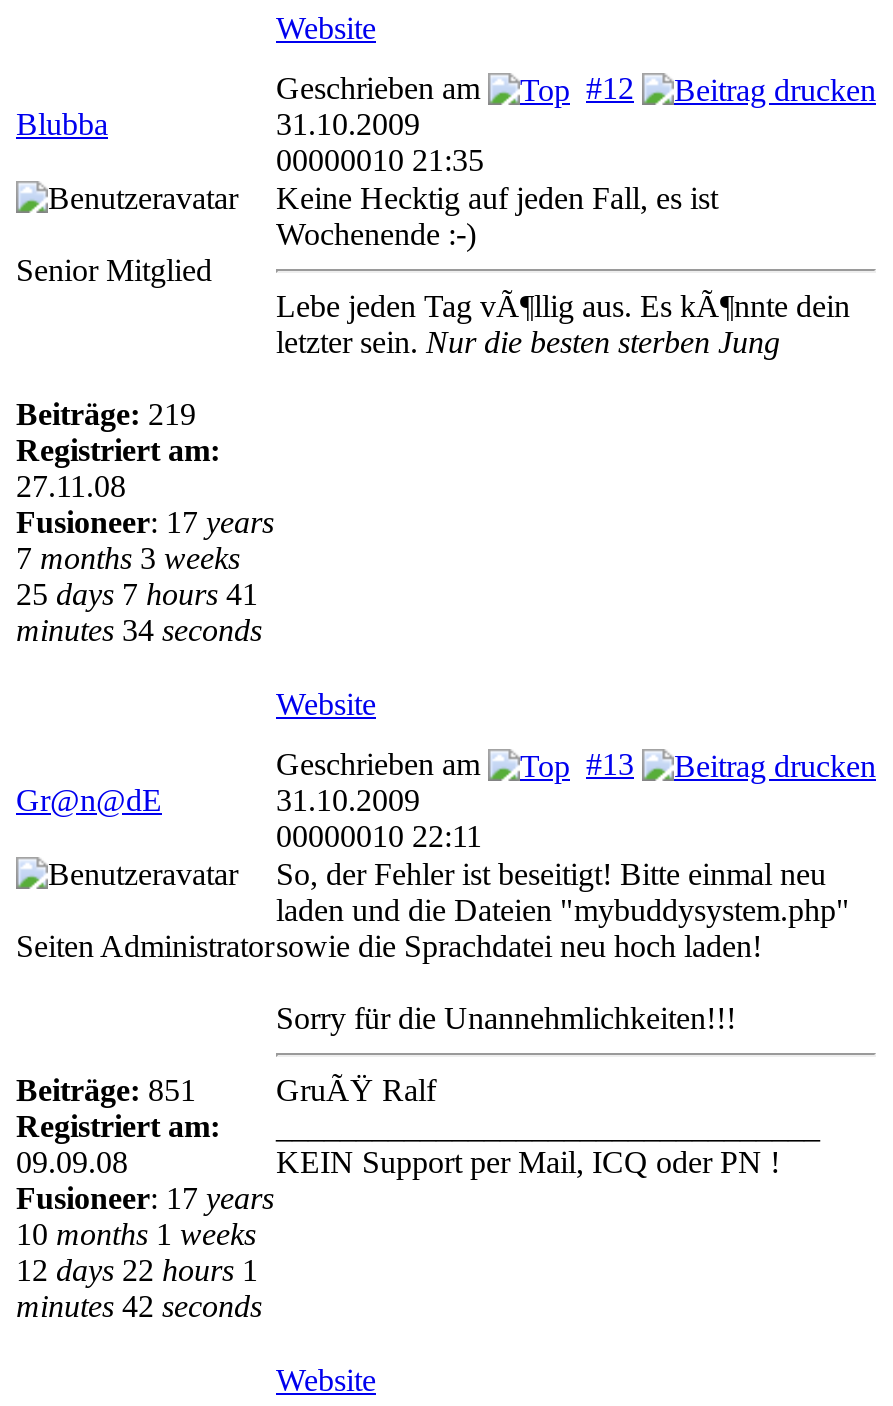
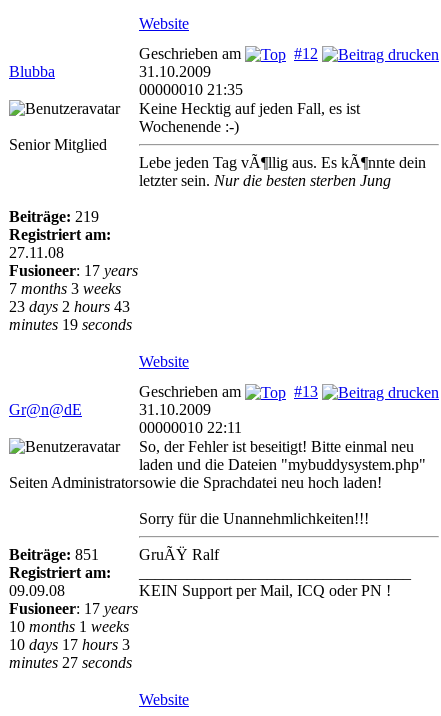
- 25 days 7 hours 41
+ 23 days 2 hours 43

- minutes 34 seconds
+ minutes 19 seconds

- 12 days 22 hours 1
+ 10 days 17 hours 3

- minutes 42 seconds
+ minutes 27 seconds
